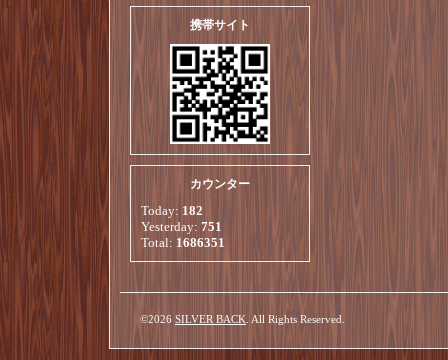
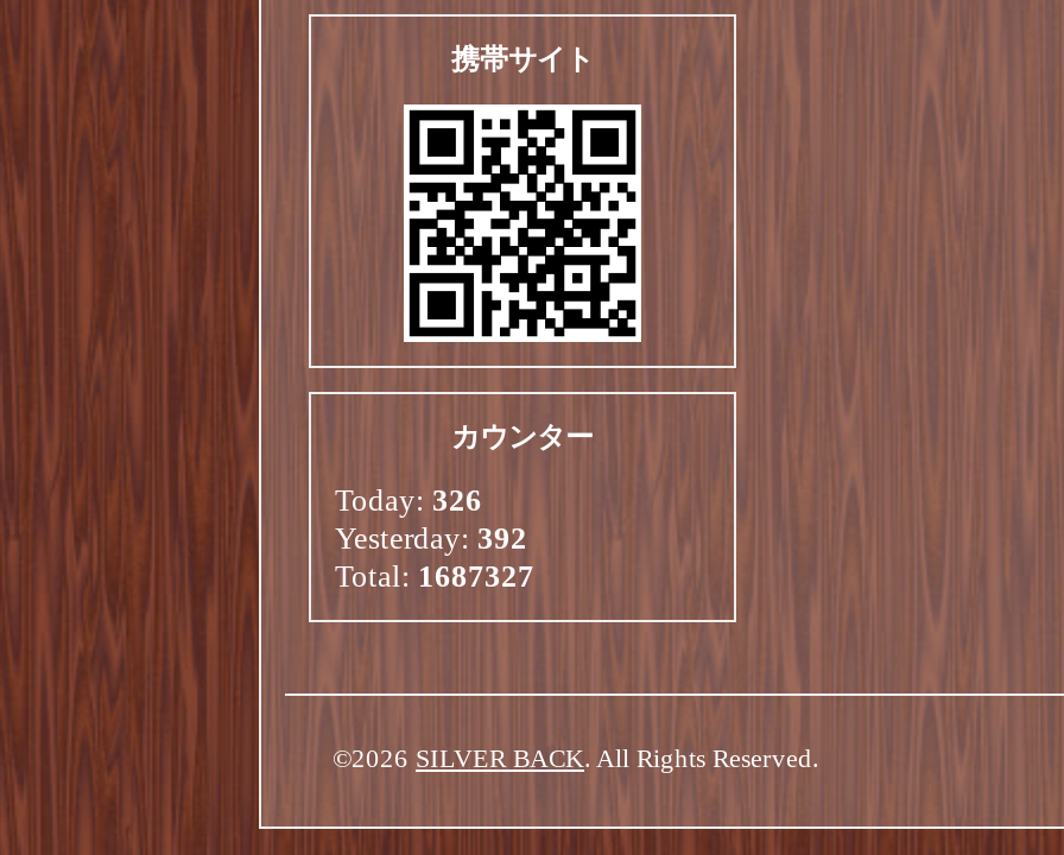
- Today: 182
+ Today: 326

- Yesterday: 751
+ Yesterday: 392

- Total: 1686351
+ Total: 1687327
